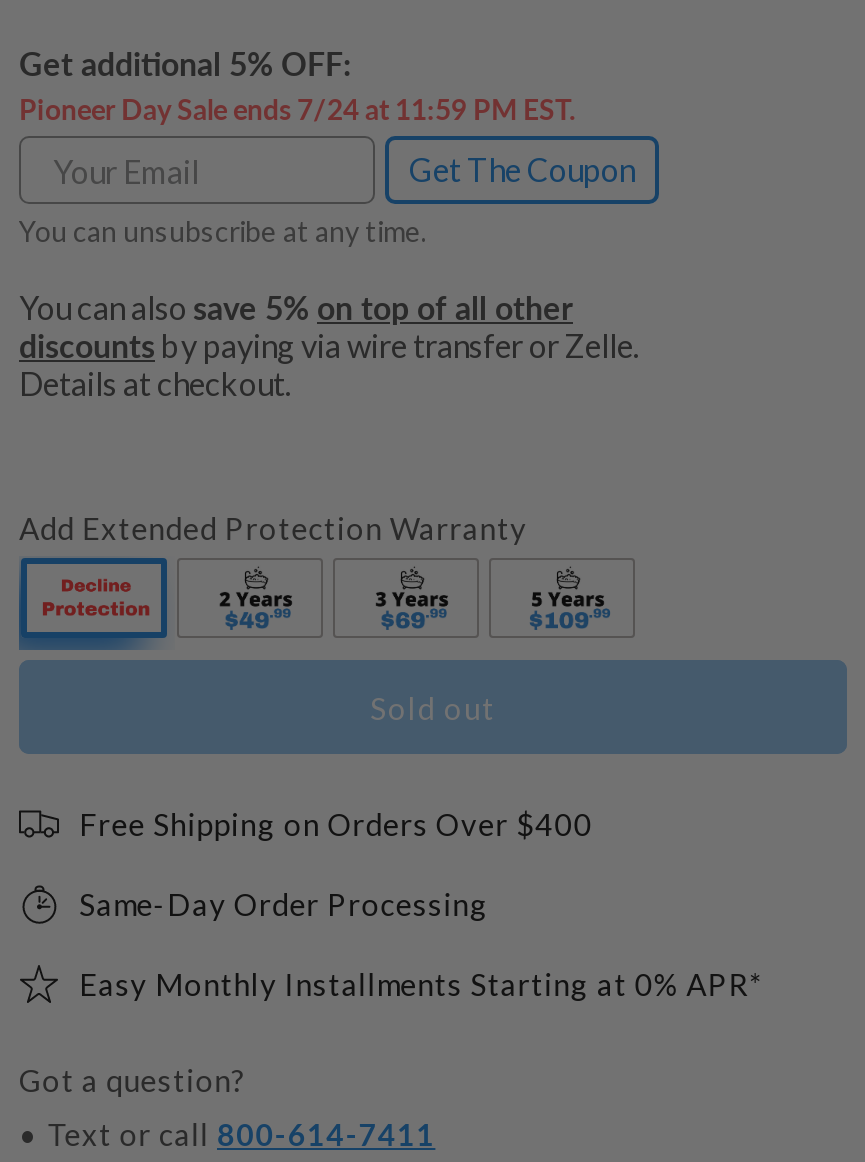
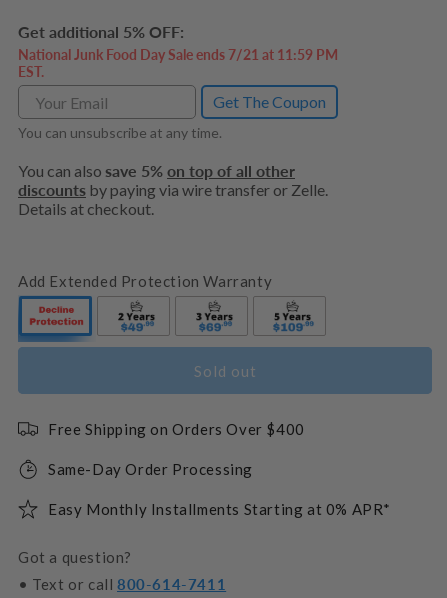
- Pioneer Day Sale ends 7/24 at 11:59 PM EST.
+ National Junk Food Day Sale ends 7/21 at 11:59 PM
+ EST.
